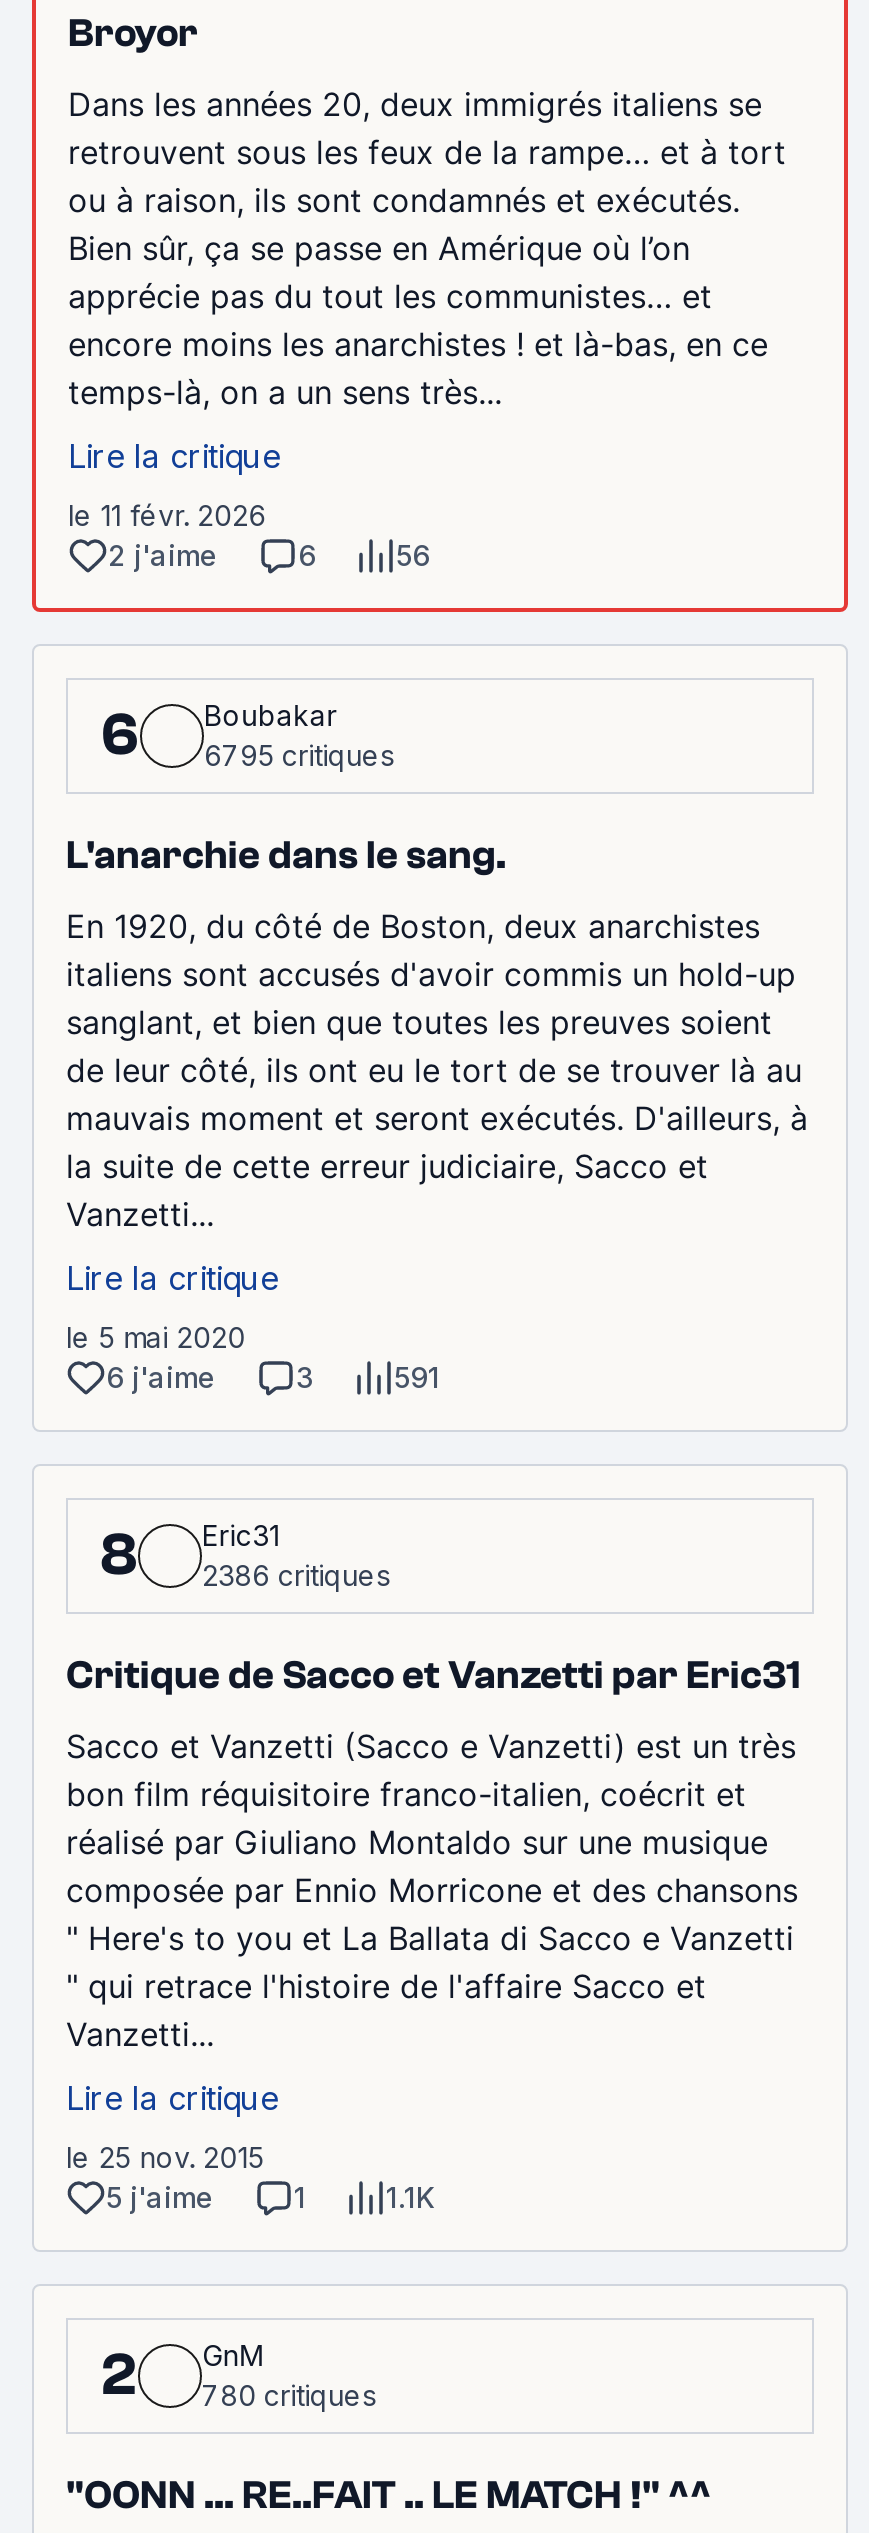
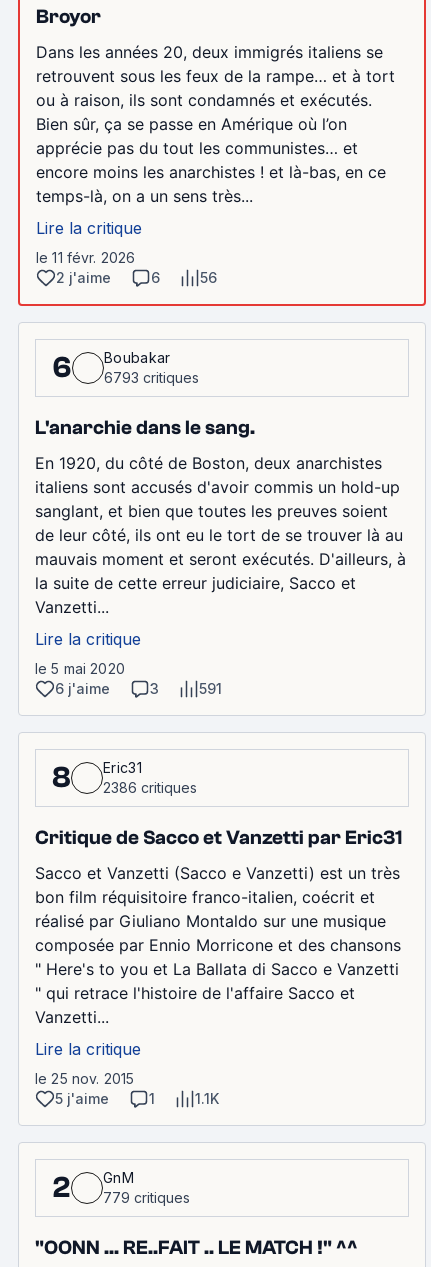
- 6 6795 critiques Boubakar
+ 6 6793 critiques Boubakar

- 2 780 critiques GnM
+ 2 779 critiques GnM
